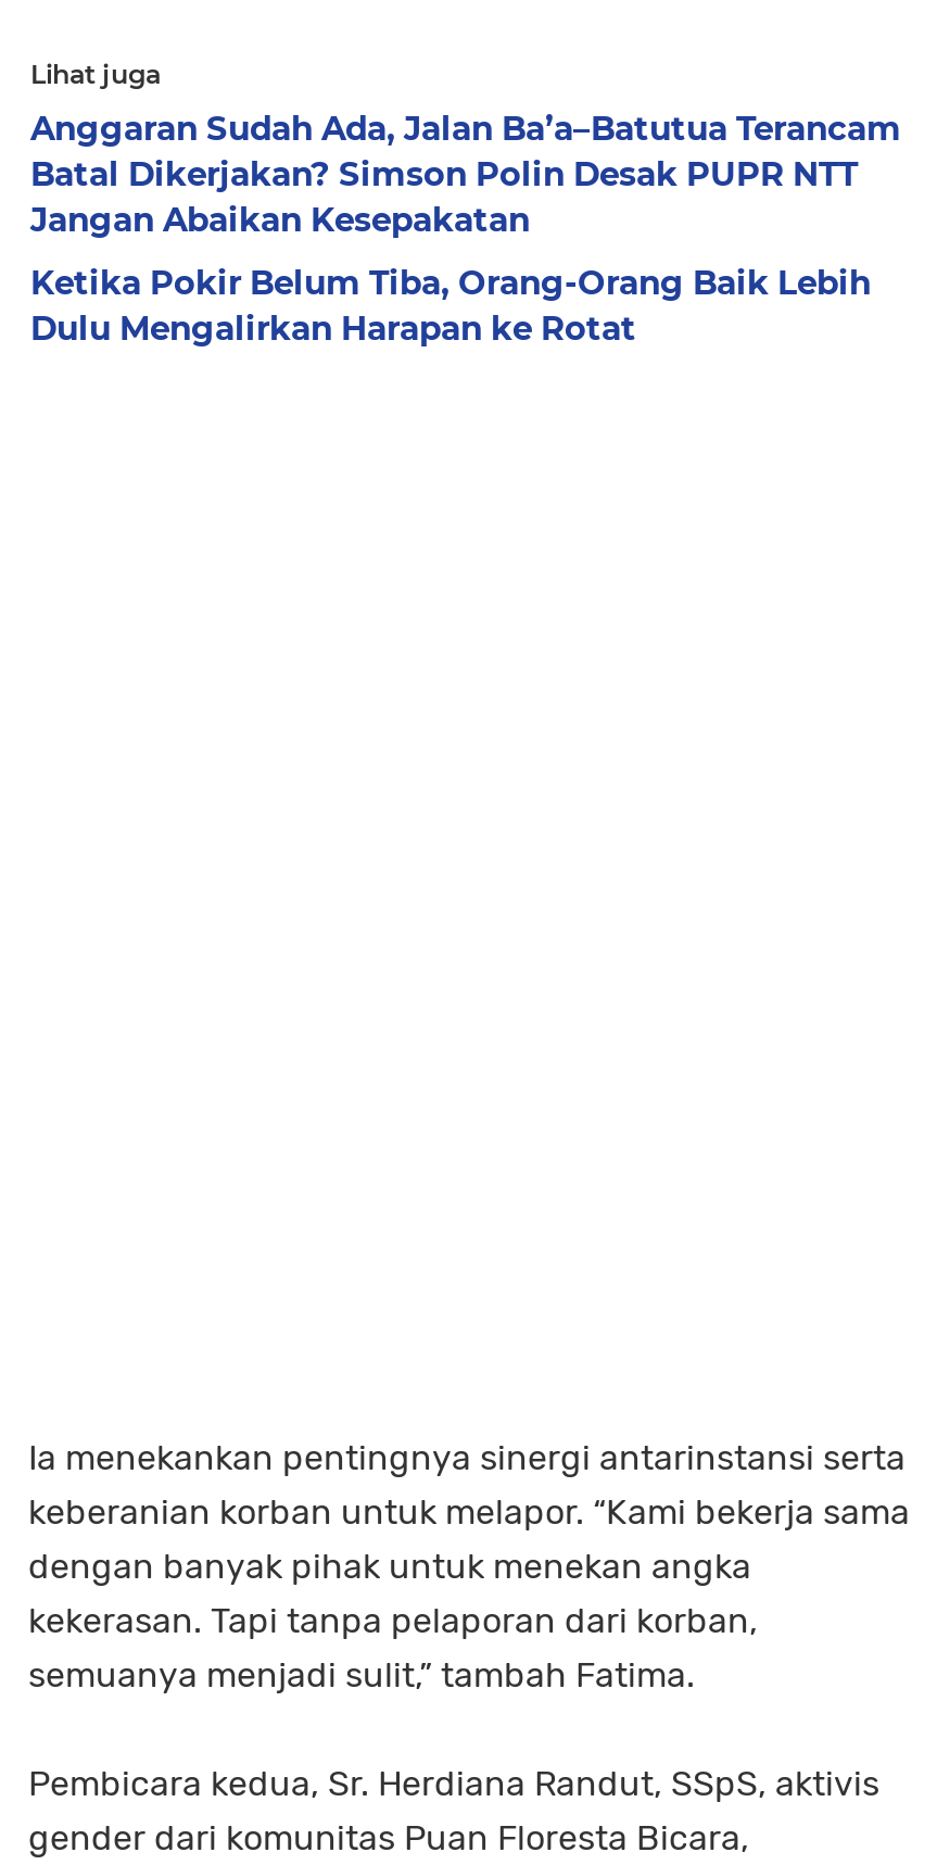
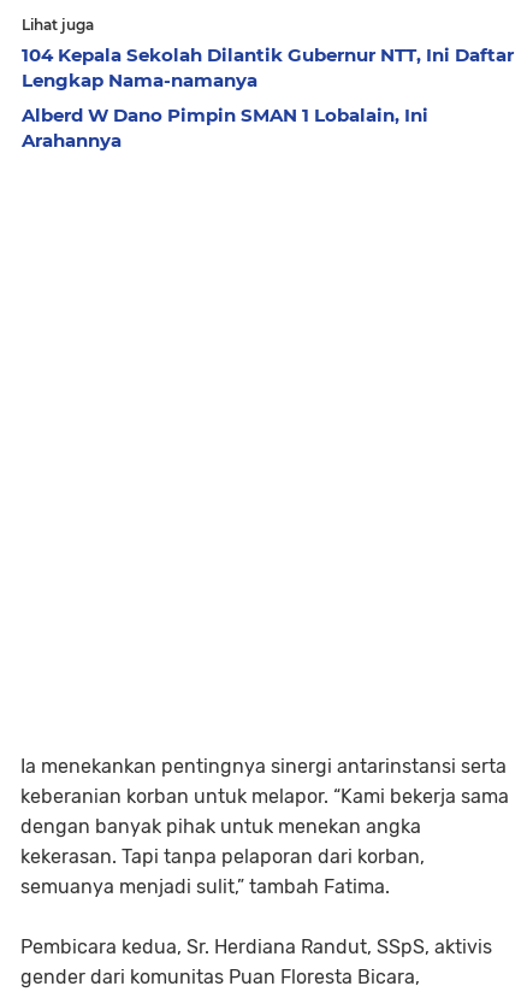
- Anggaran Sudah Ada, Jalan Ba’a–Batutua Terancam
- Batal Dikerjakan? Simson Polin Desak PUPR NTT
- Jangan Abaikan Kesepakatan
+ 104 Kepala Sekolah Dilantik Gubernur NTT, Ini Daftar
+ Lengkap Nama-namanya

- Ketika Pokir Belum Tiba, Orang-Orang Baik Lebih
- Dulu Mengalirkan Harapan ke Rotat
+ Alberd W Dano Pimpin SMAN 1 Lobalain, Ini
+ Arahannya
